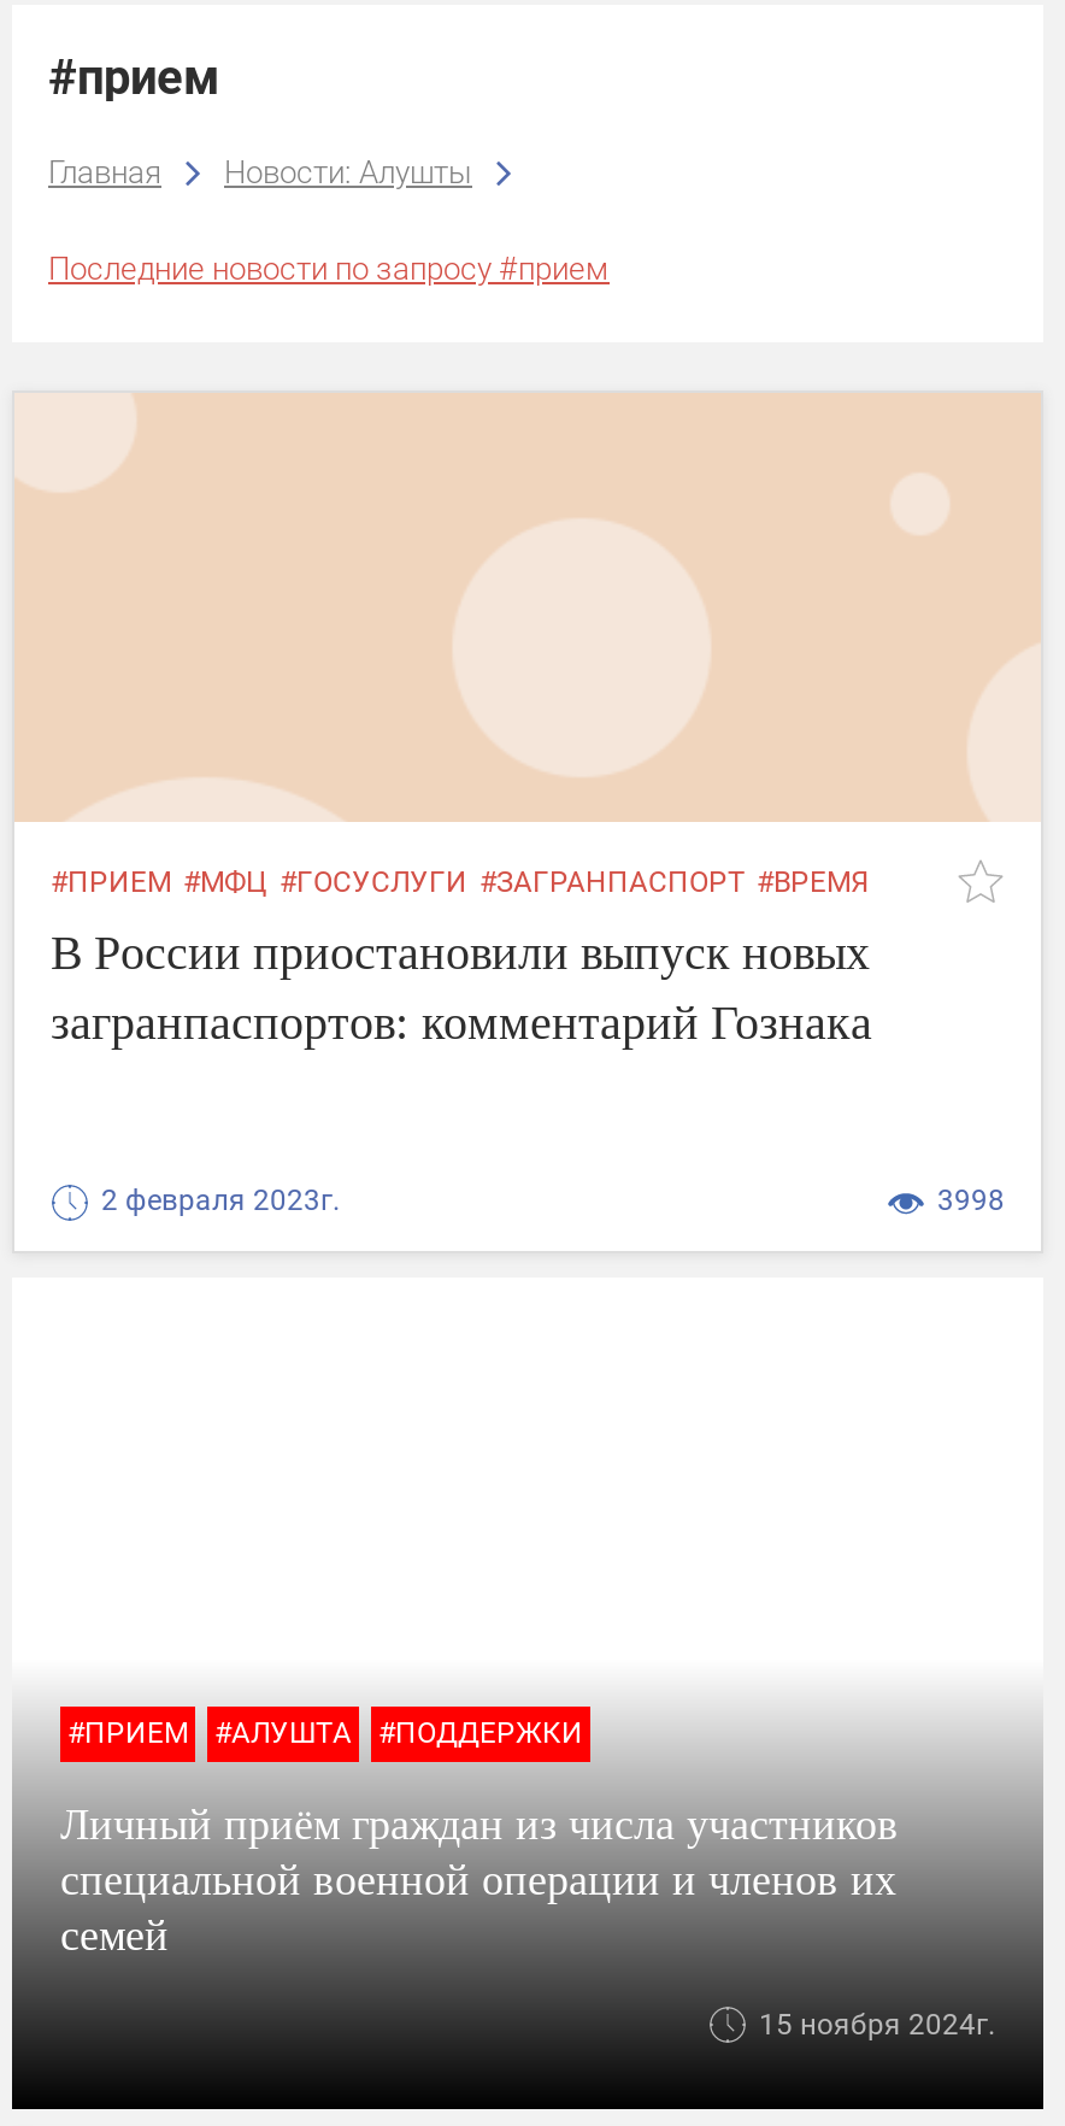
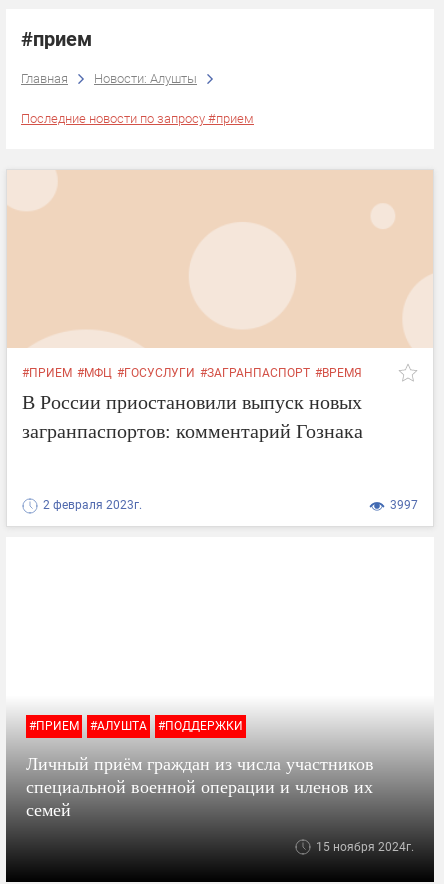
- 3998
+ 3997
